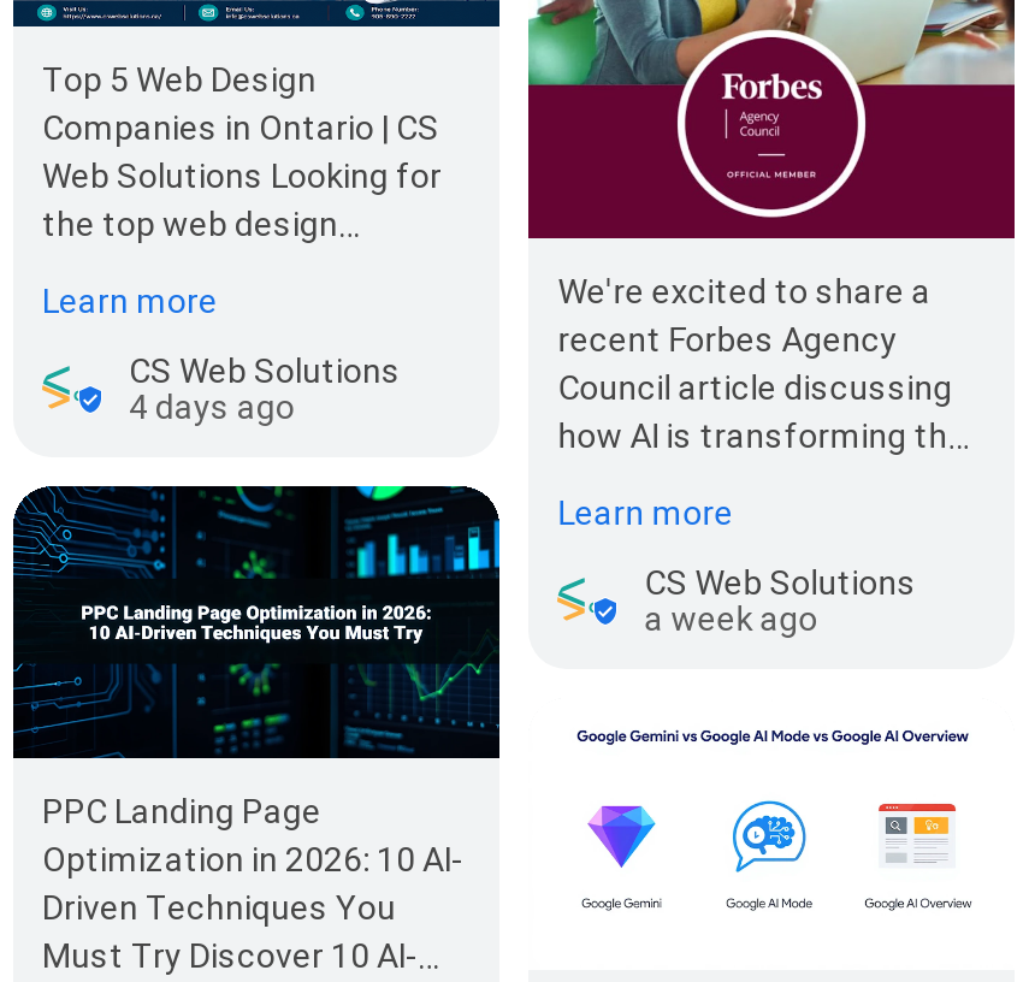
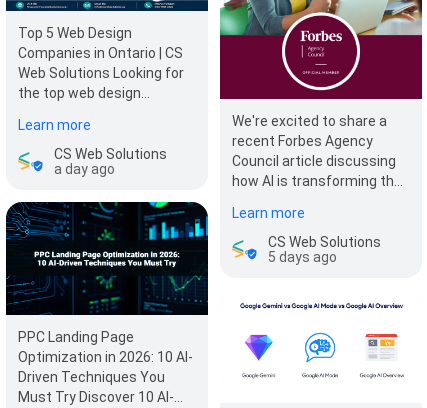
- 4 days ago
+ a day ago

- a week ago
+ 5 days ago
